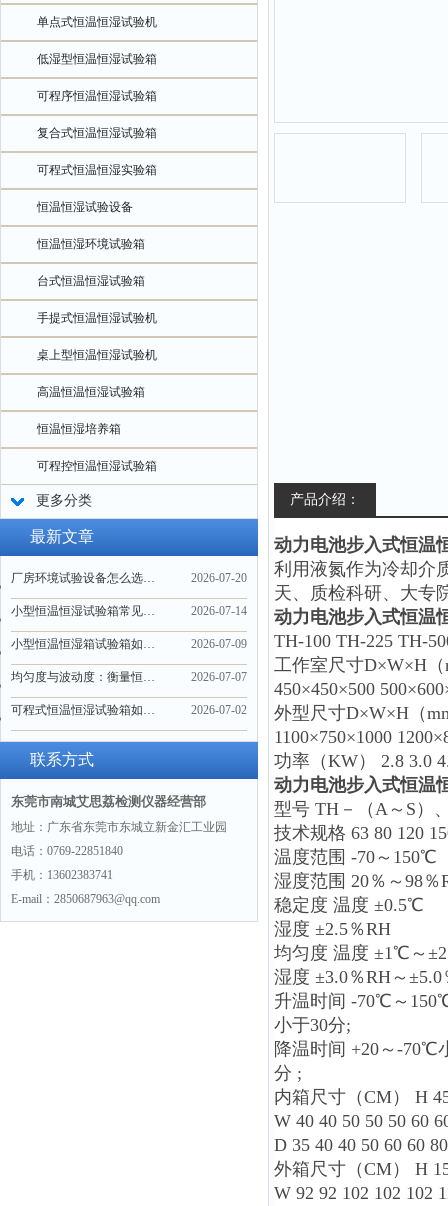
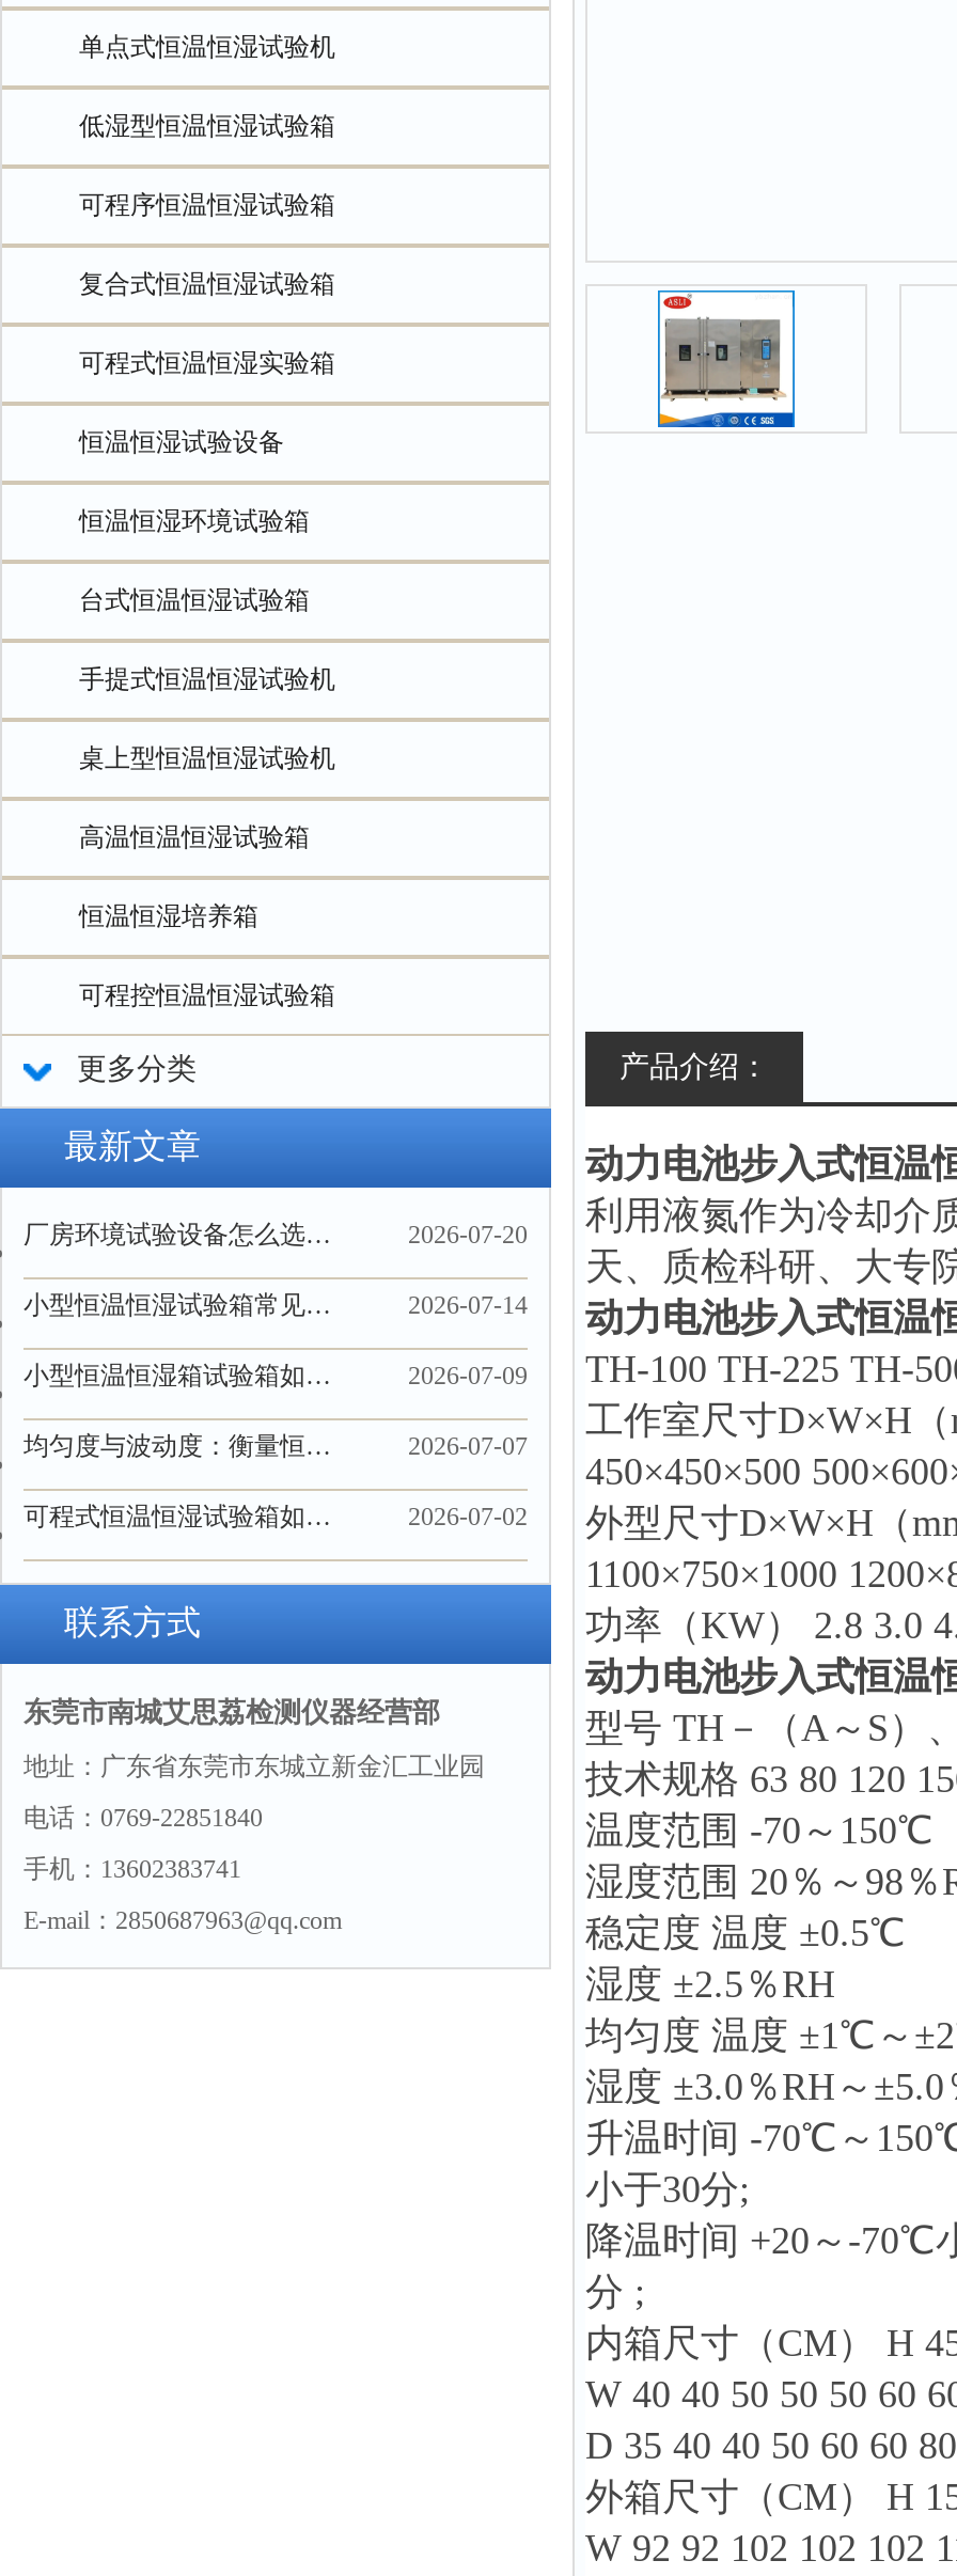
+ [image]
